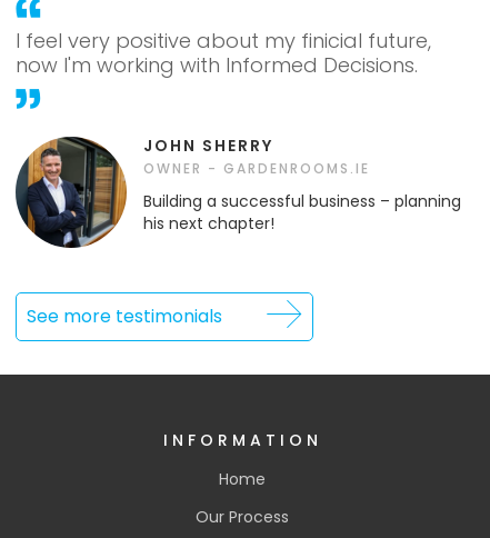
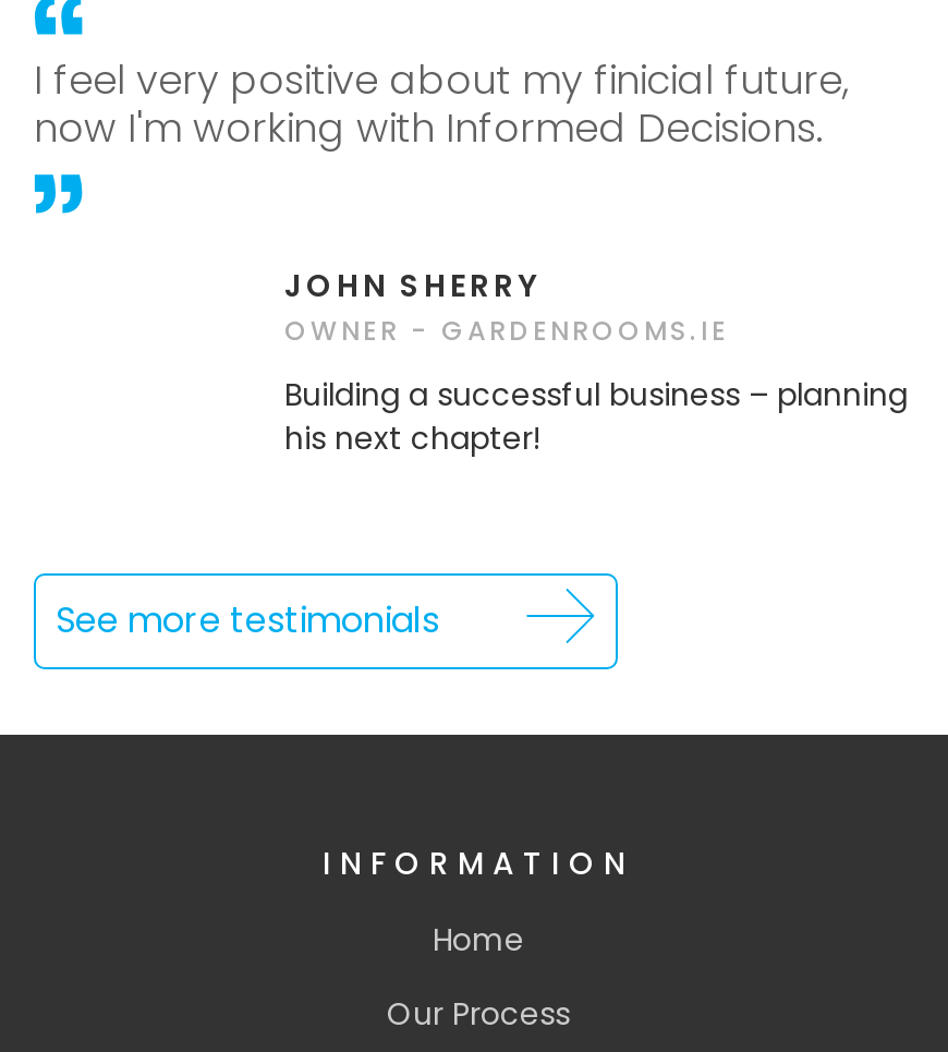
- [image]
